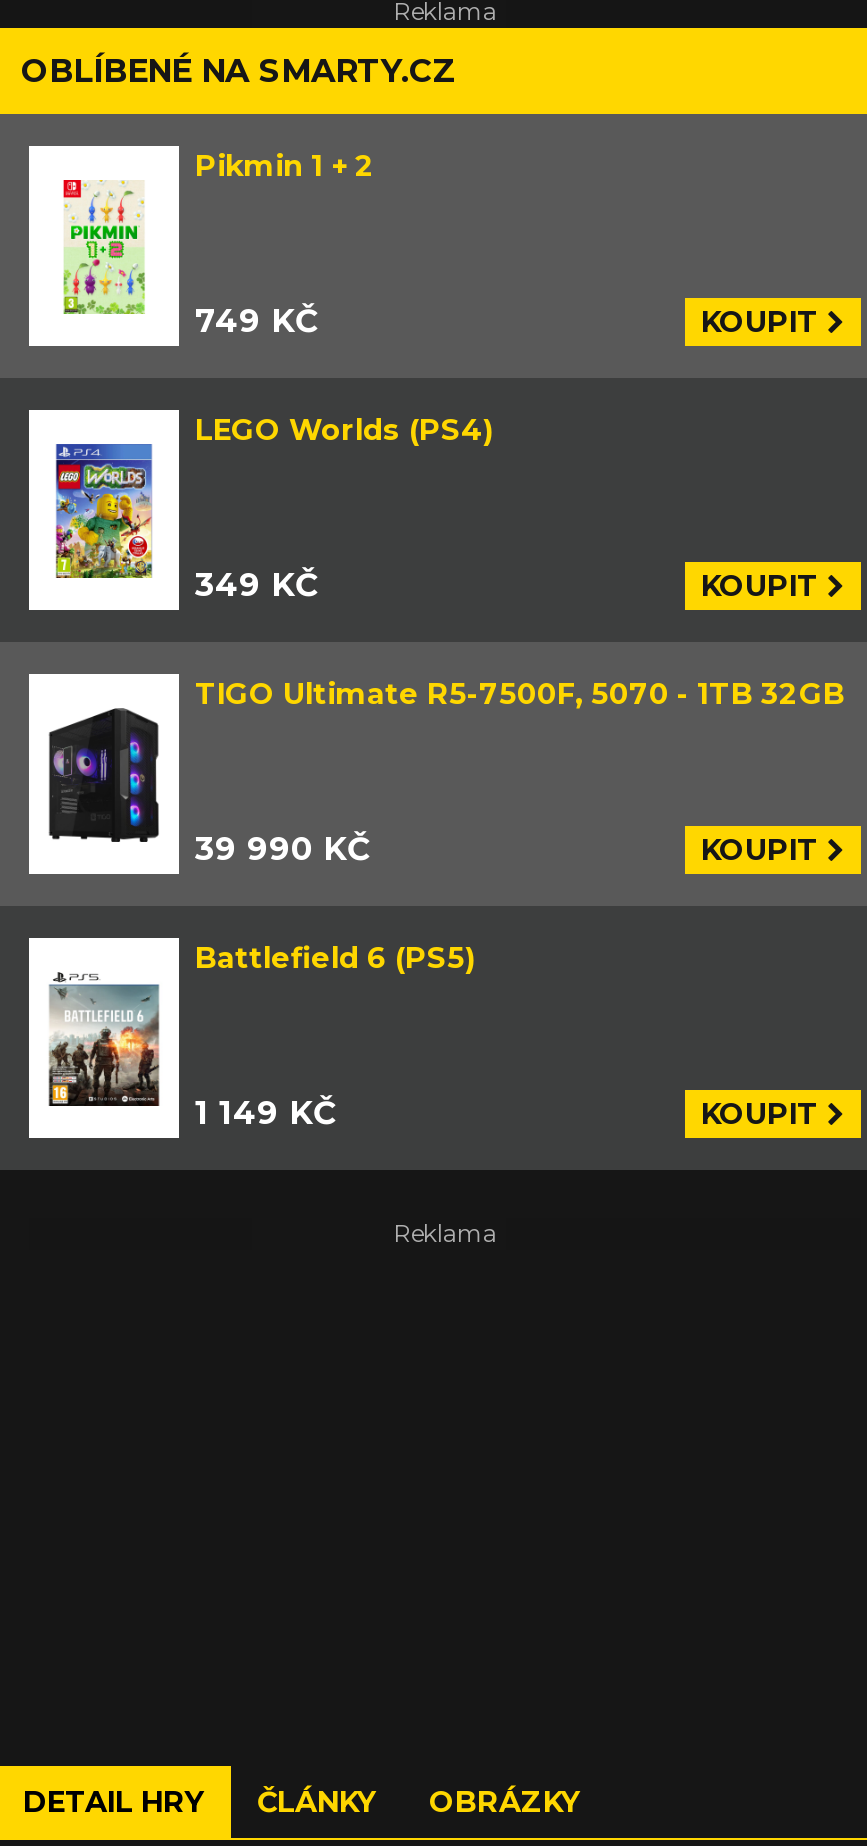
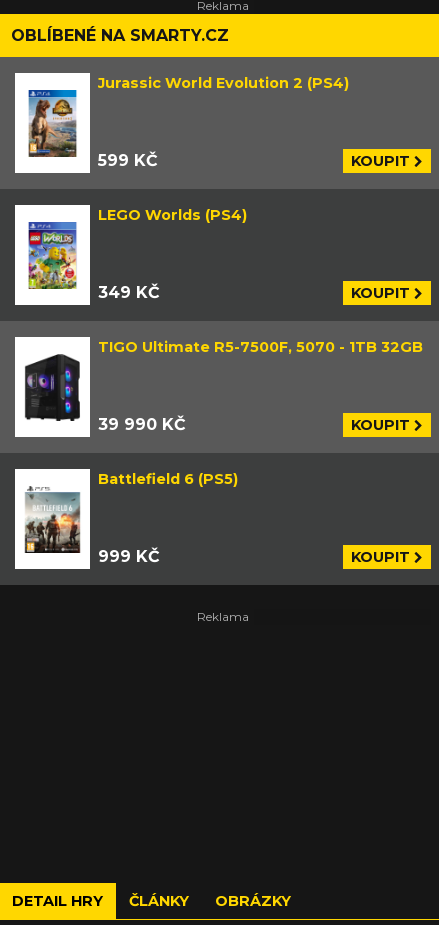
- [image]
- Pikmin 1 + 2
+ [image]
+ Jurassic World Evolution 2 (PS4)

- 749 KČ
+ 599 KČ

- 1 149 KČ
+ 999 KČ
